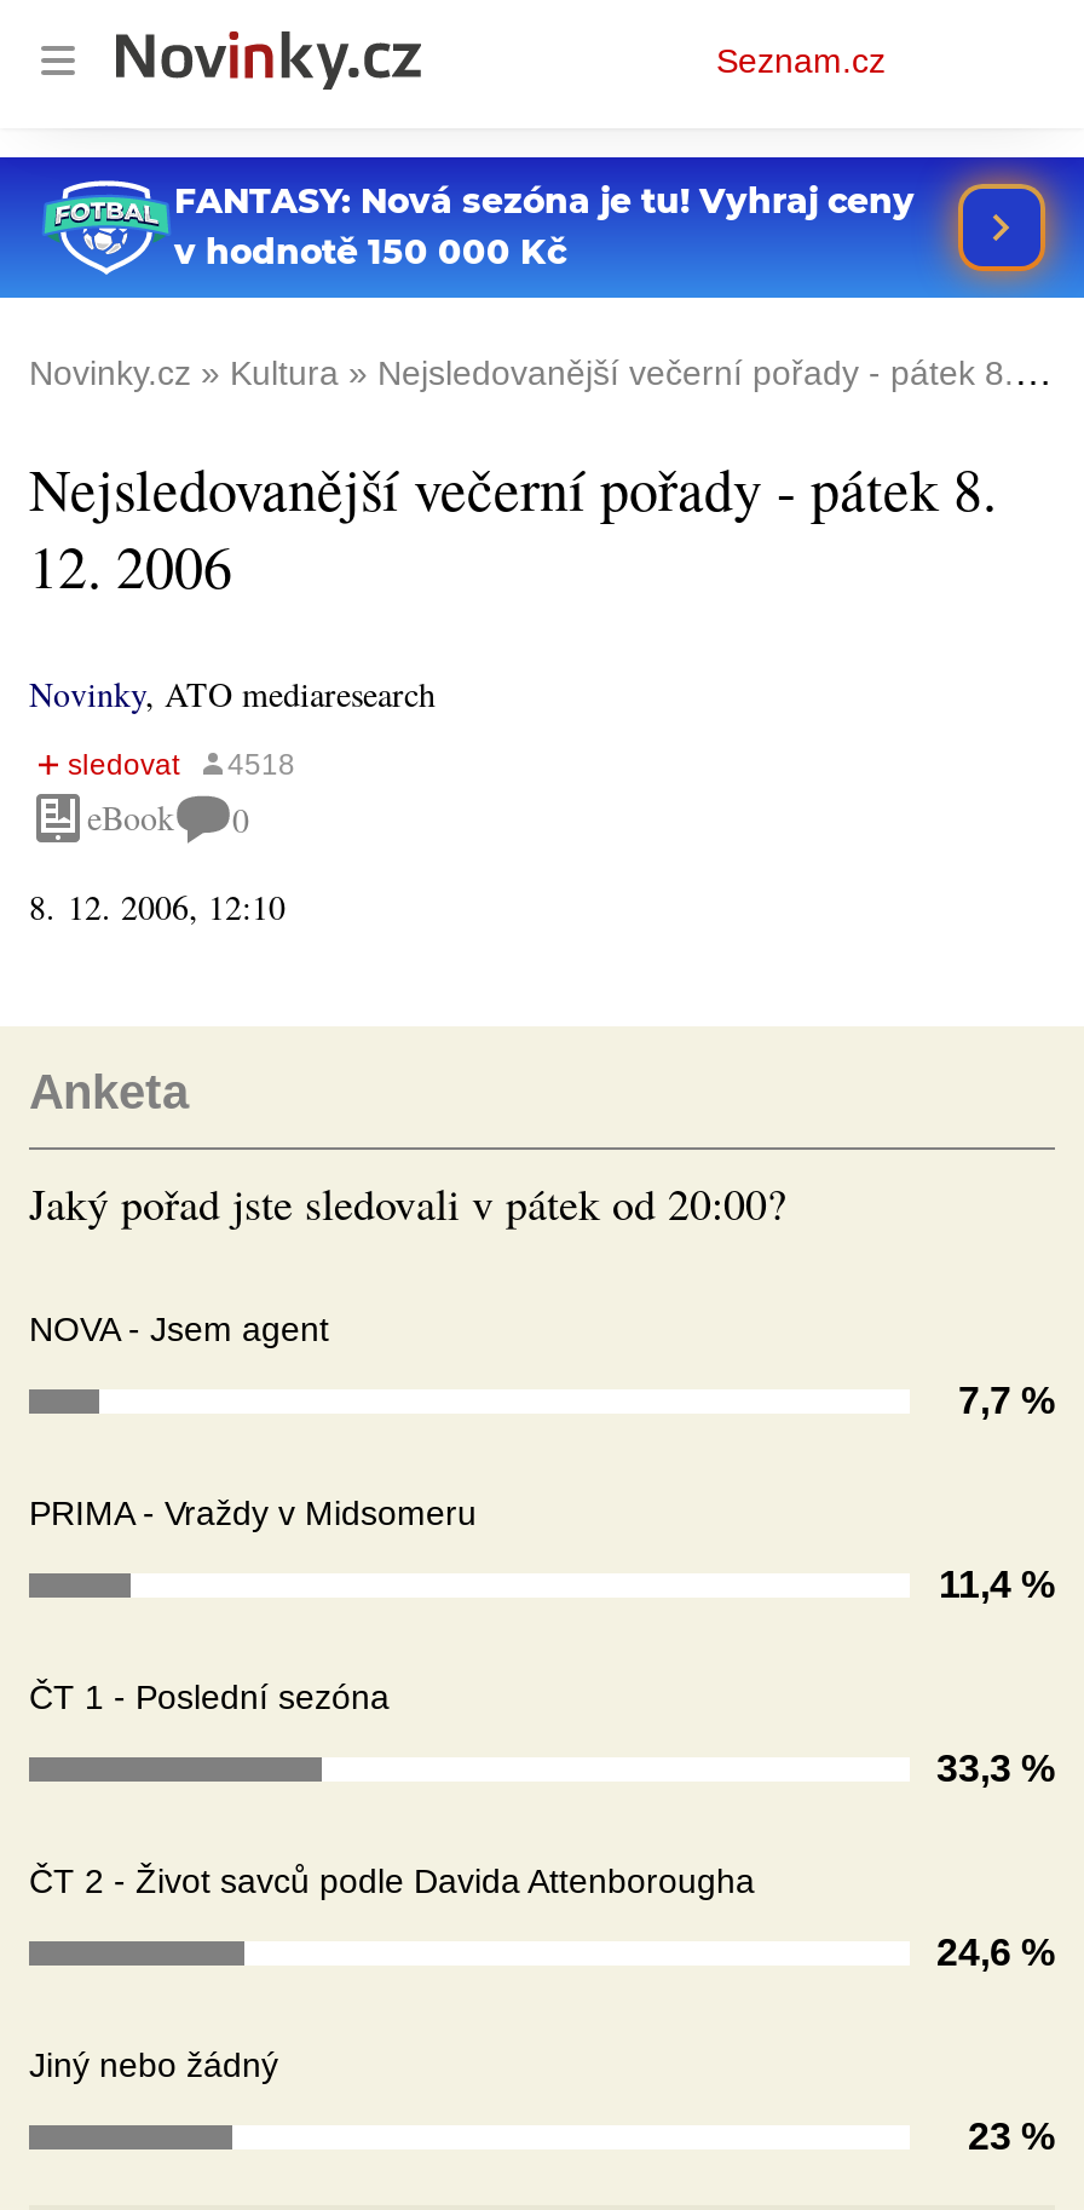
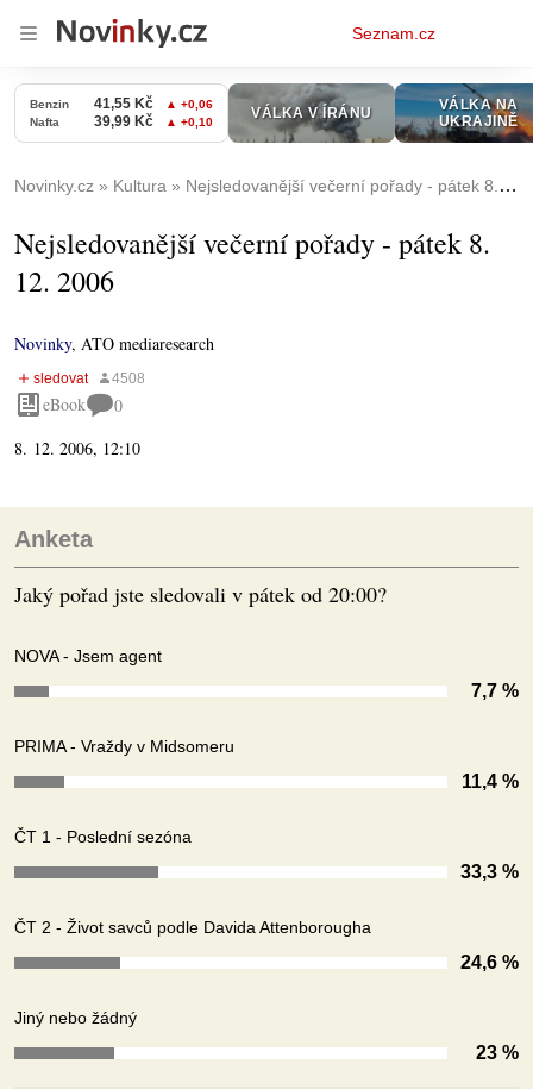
- [image]
+ [image]
